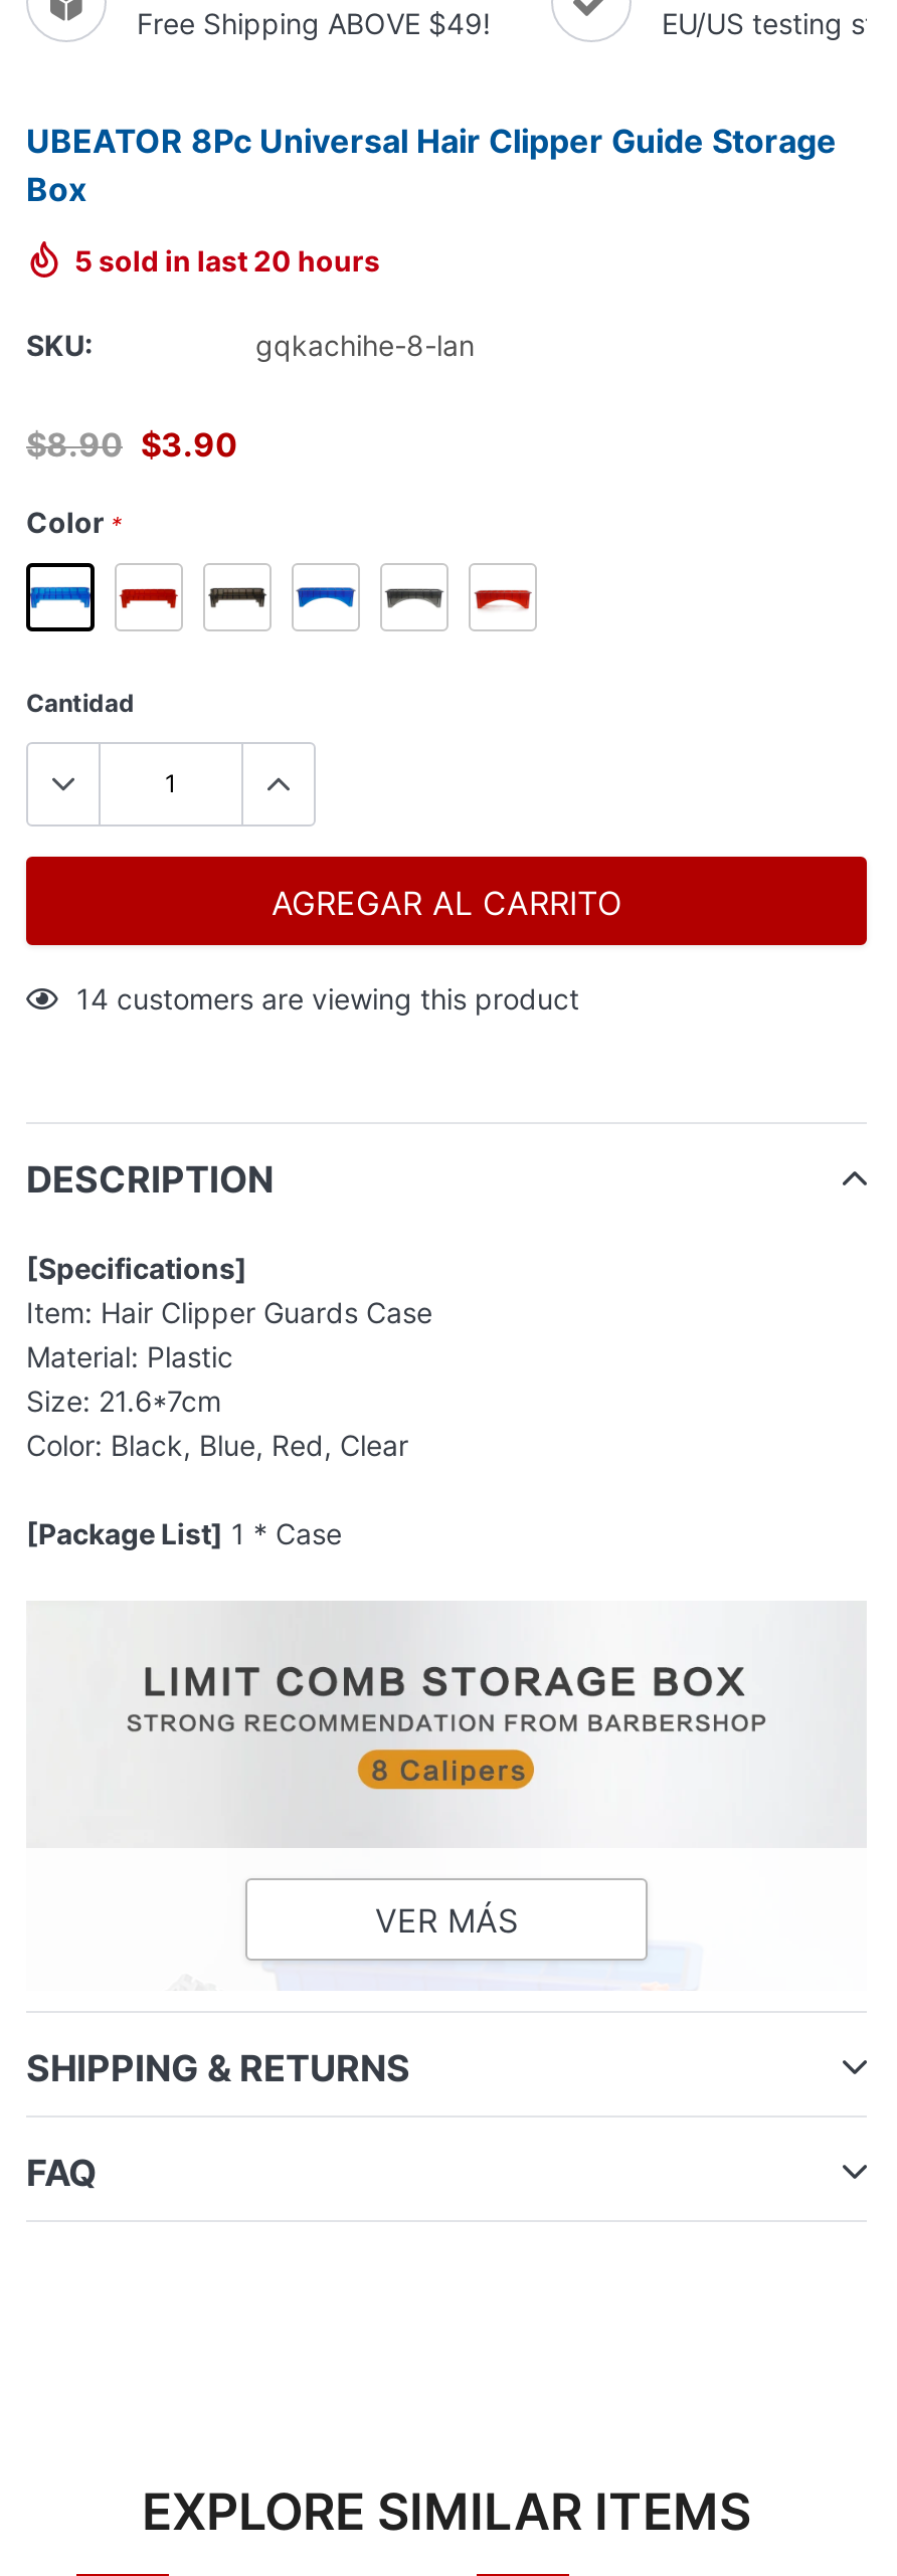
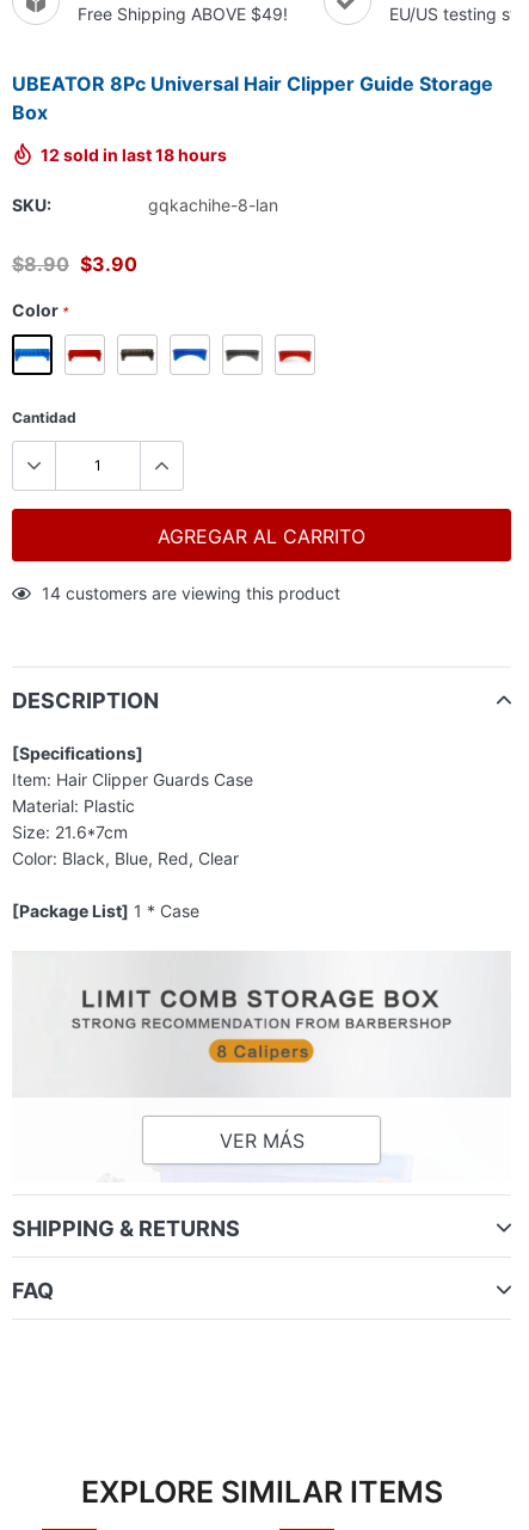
- 5 sold in last 20 hours
+ 12 sold in last 18 hours
